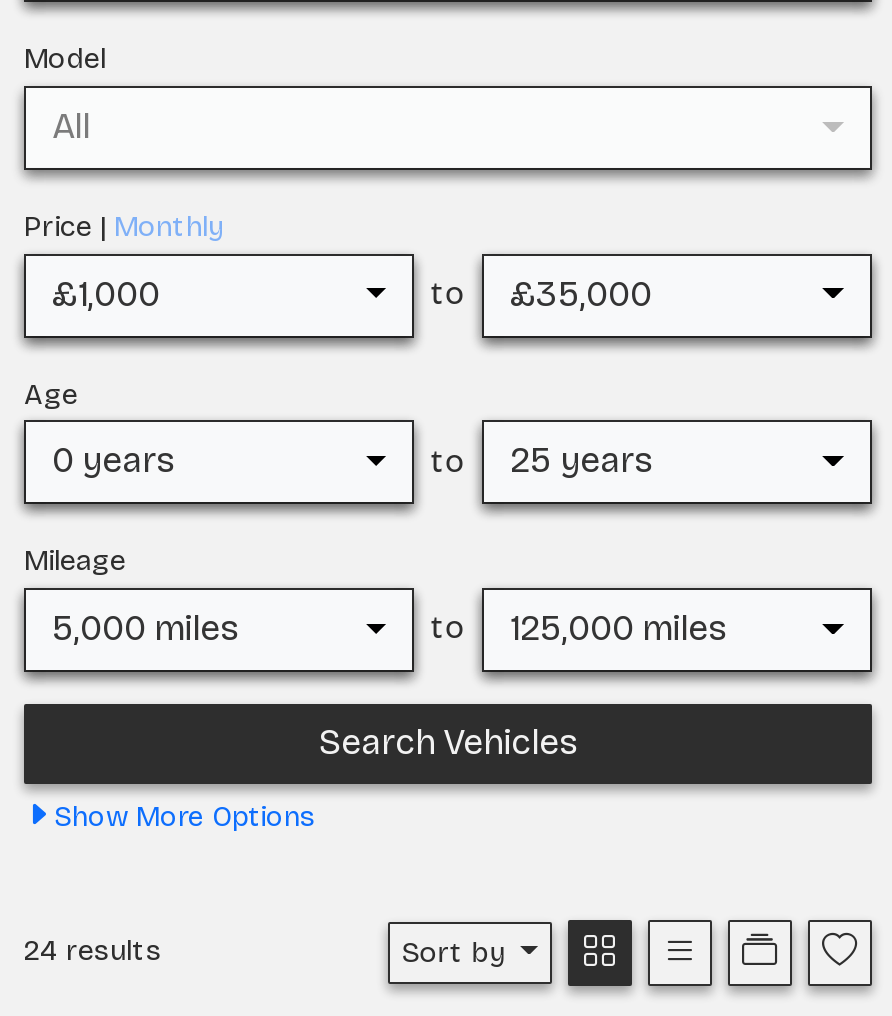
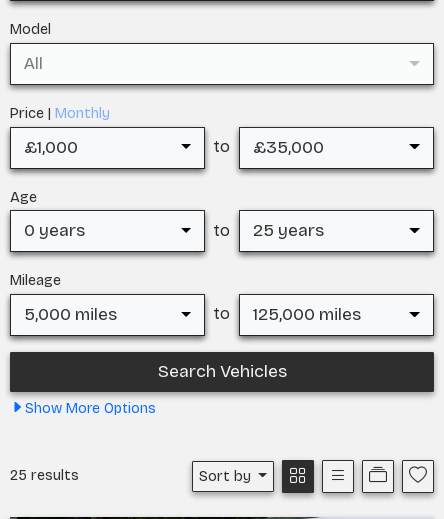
- 24 results
+ 25 results
